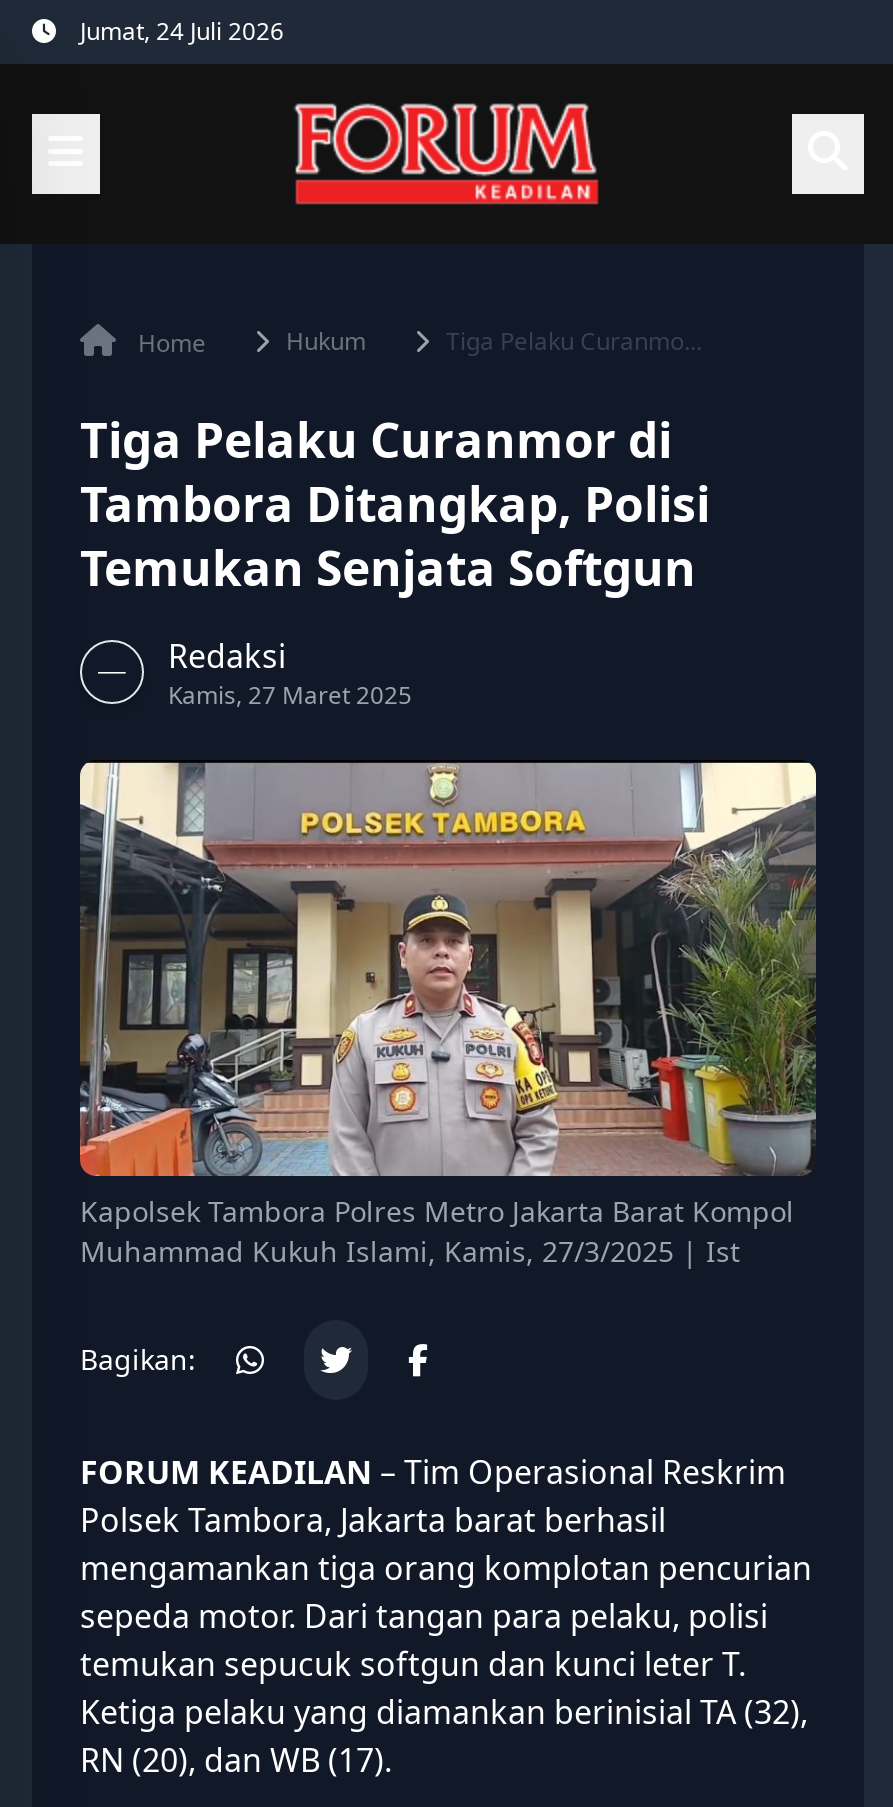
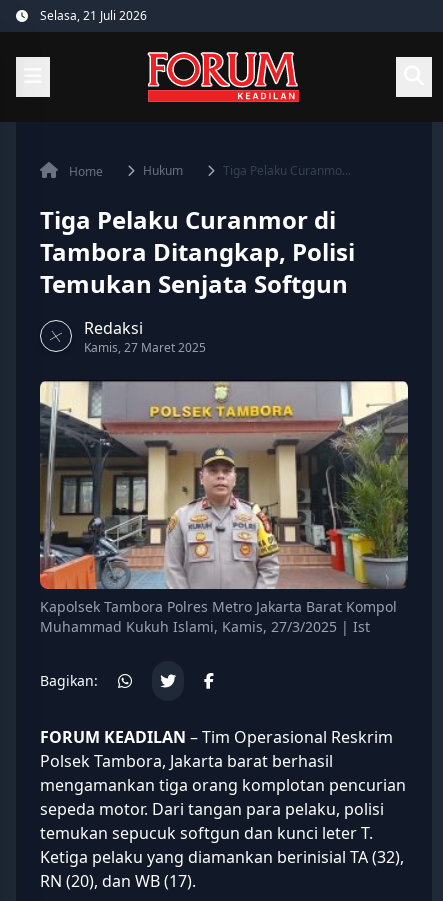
- Jumat, 24 Juli 2026
+ Selasa, 21 Juli 2026
